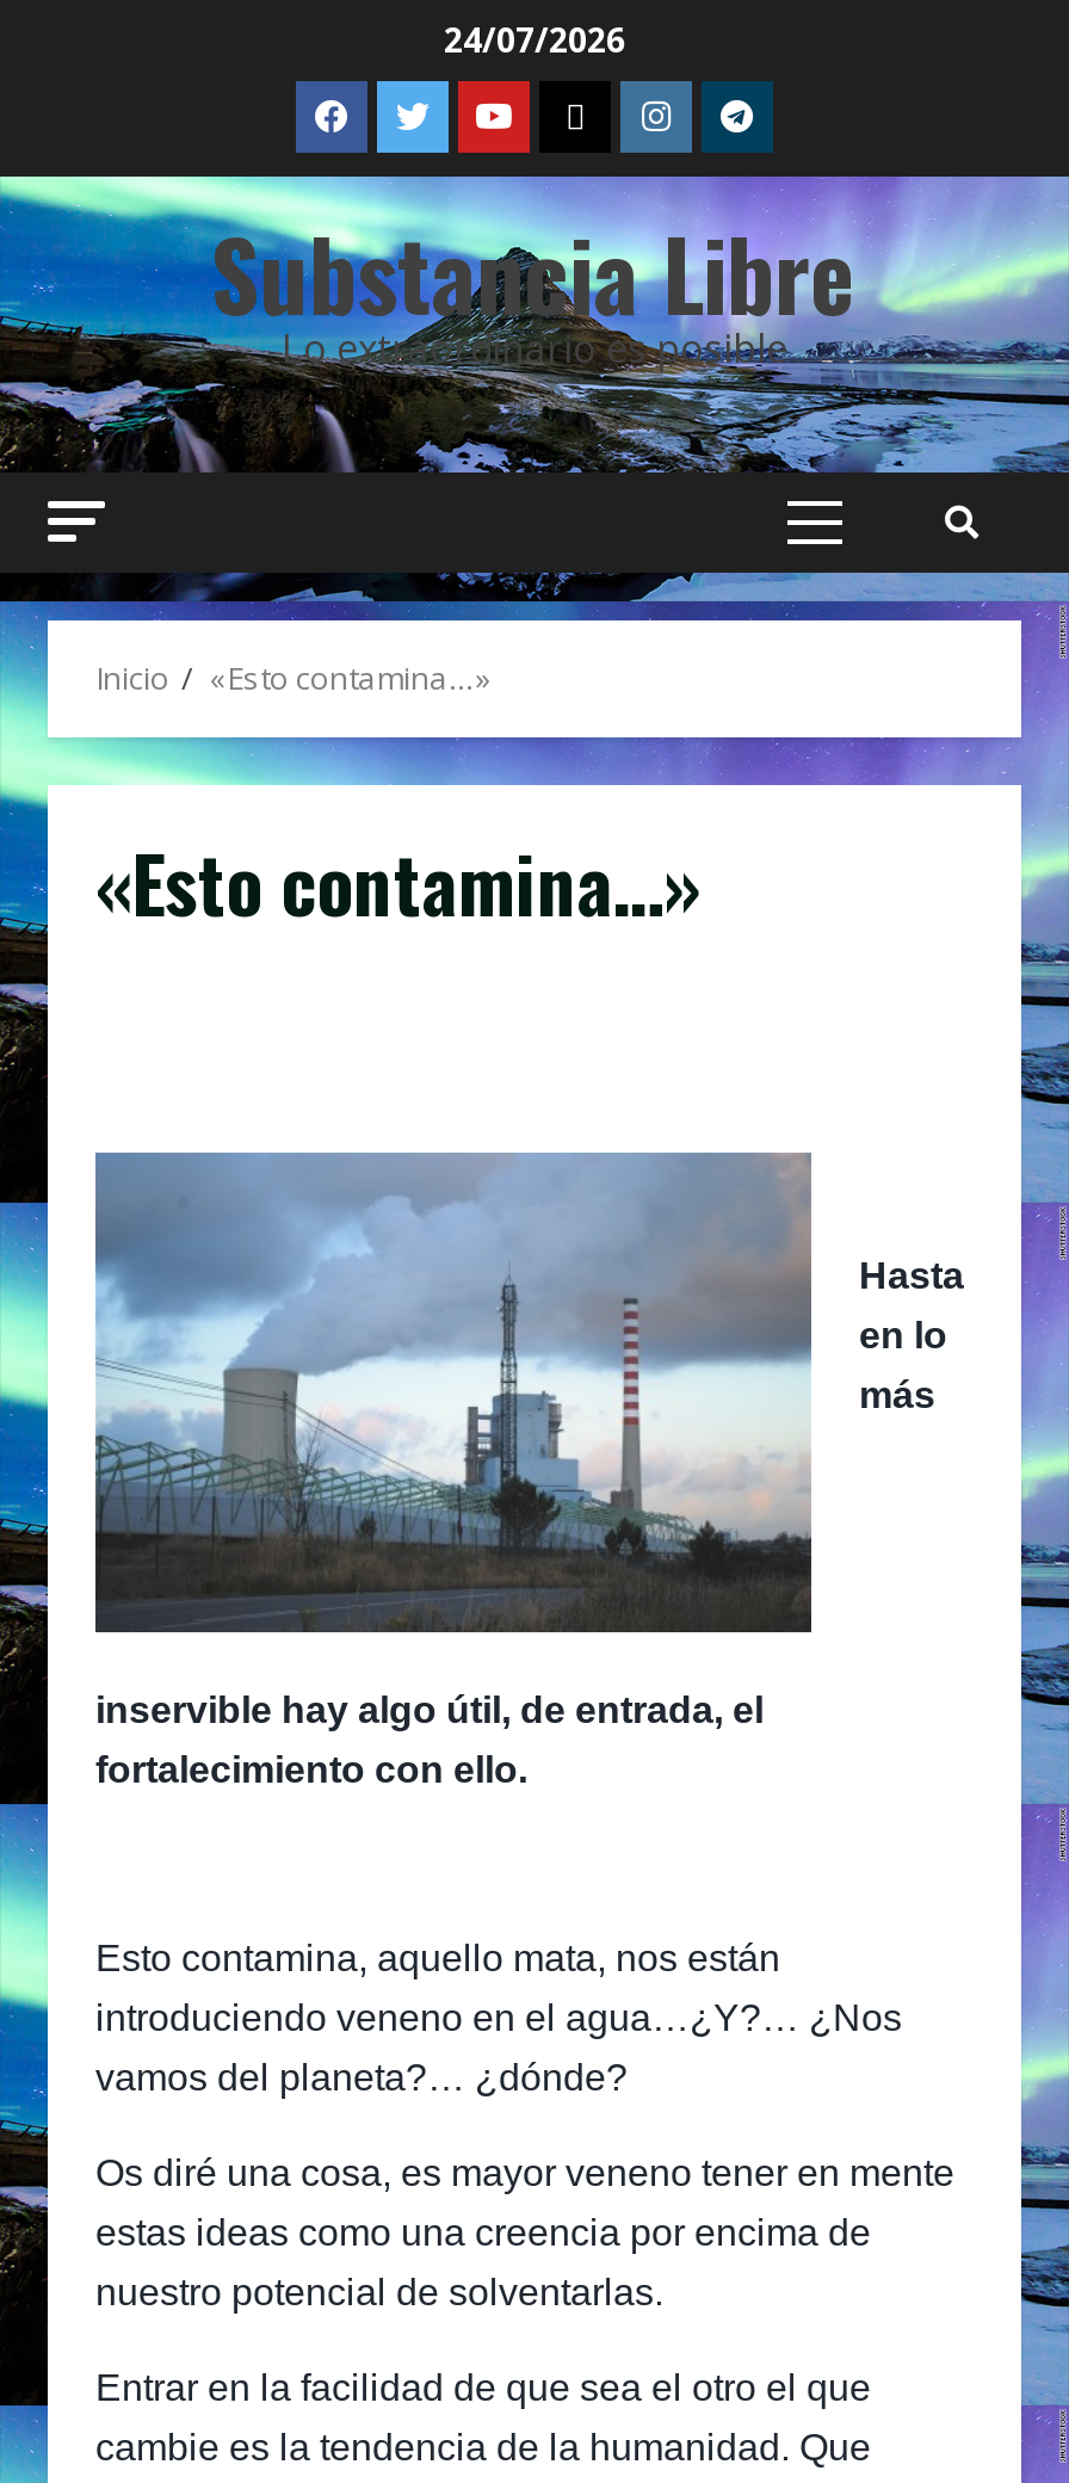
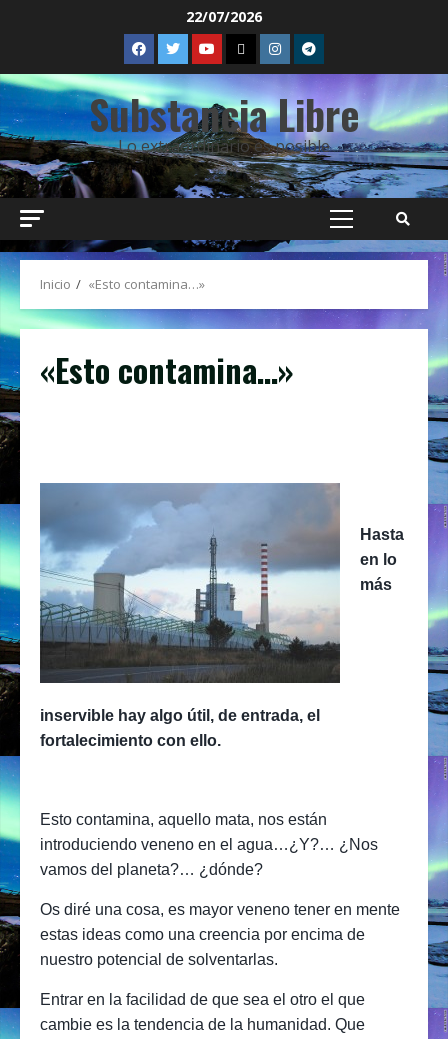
- 24/07/2026
+ 22/07/2026
